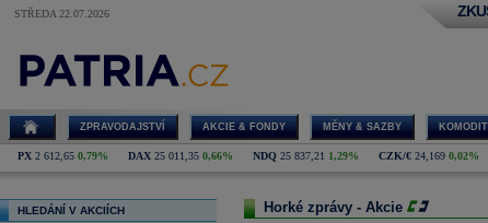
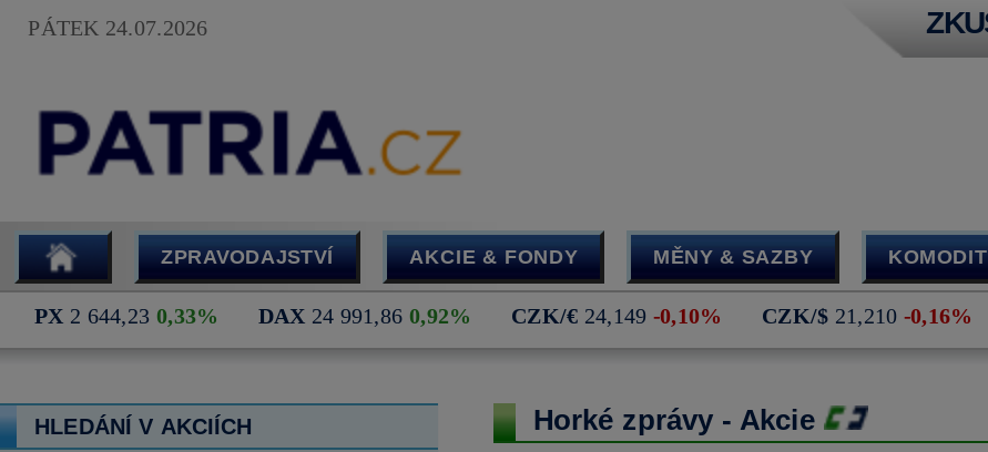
- STŘEDA 22.07.2026
+ PÁTEK 24.07.2026

- PX 2 612,65 0,79%
- DAX 25 011,35 0,66%
- NDQ 25 837,21 1,29%
- CZK/€ 24,169 0,02%
+ PX 2 644,23 0,33%
+ DAX 24 991,86 0,92%
+ CZK/€ 24,149 -0,10%
+ CZK/$ 21,210 -0,16%
